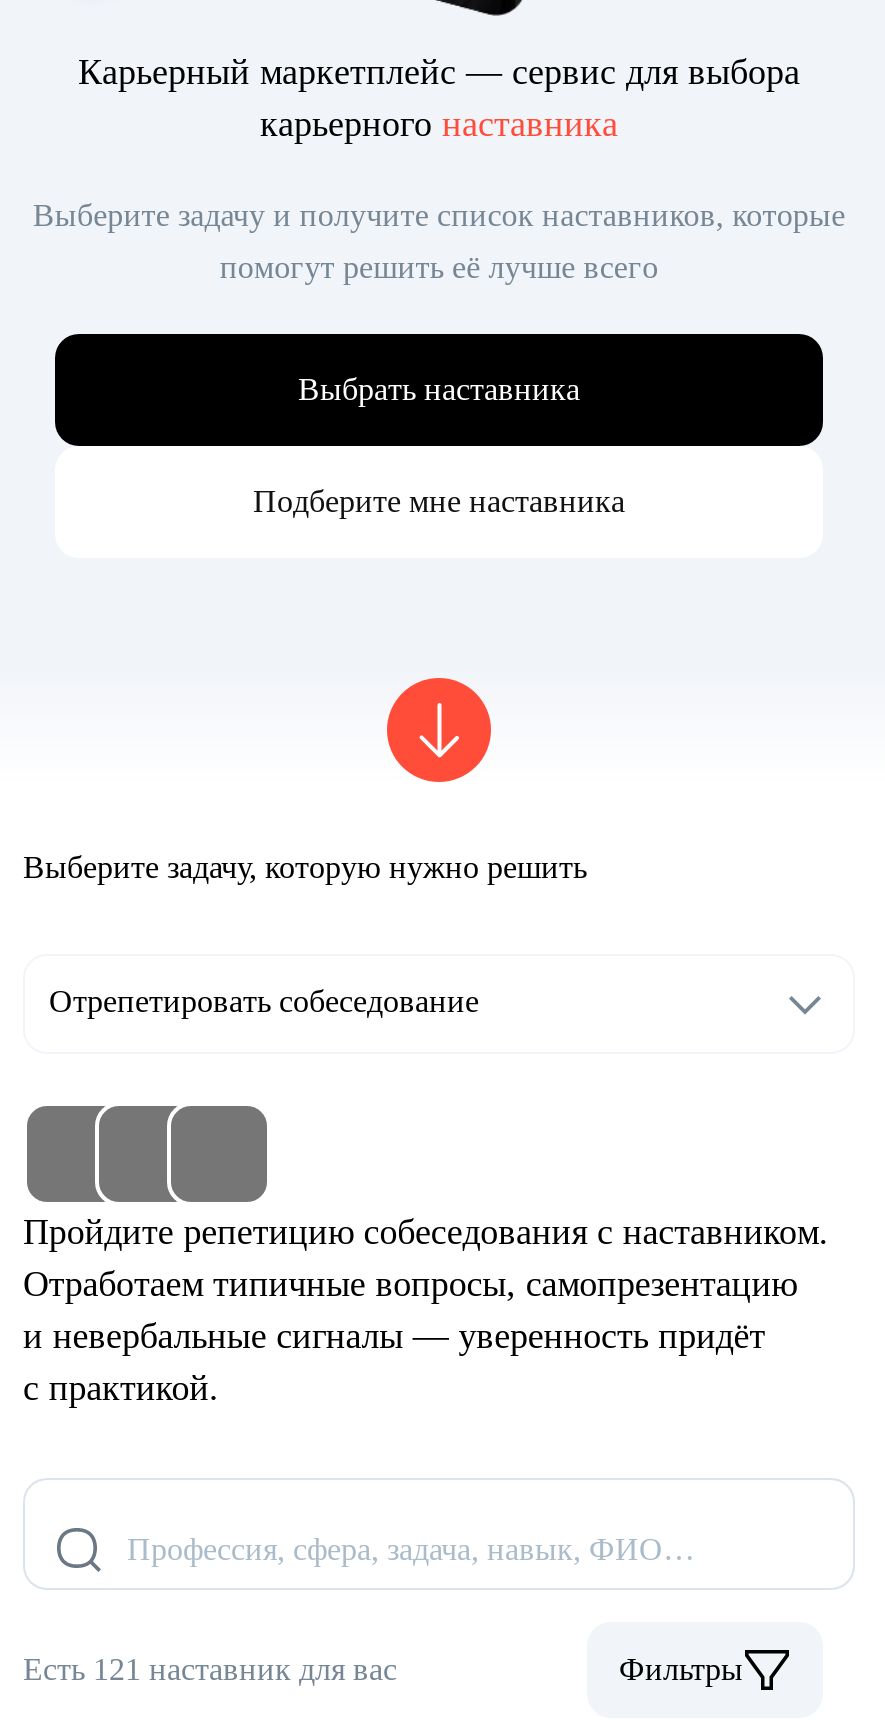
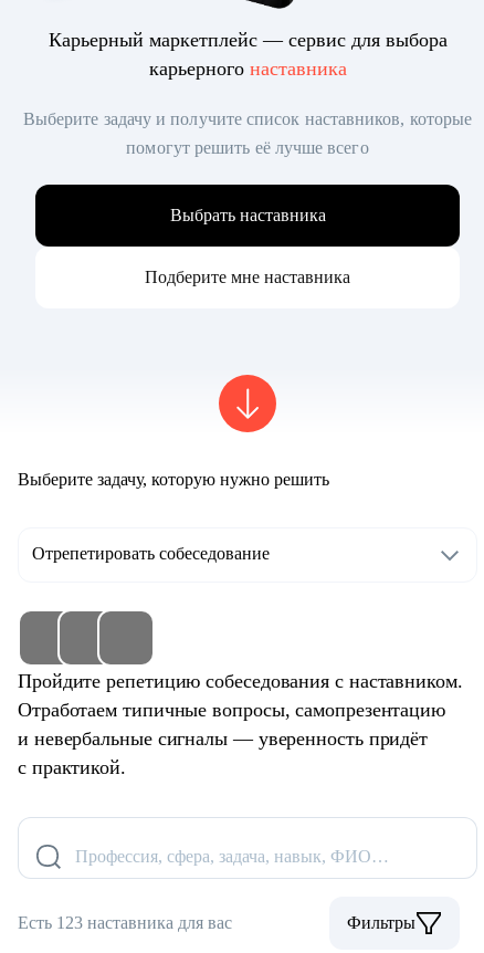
- Есть 121 наставник для вас
+ Есть 123 наставника для вас
